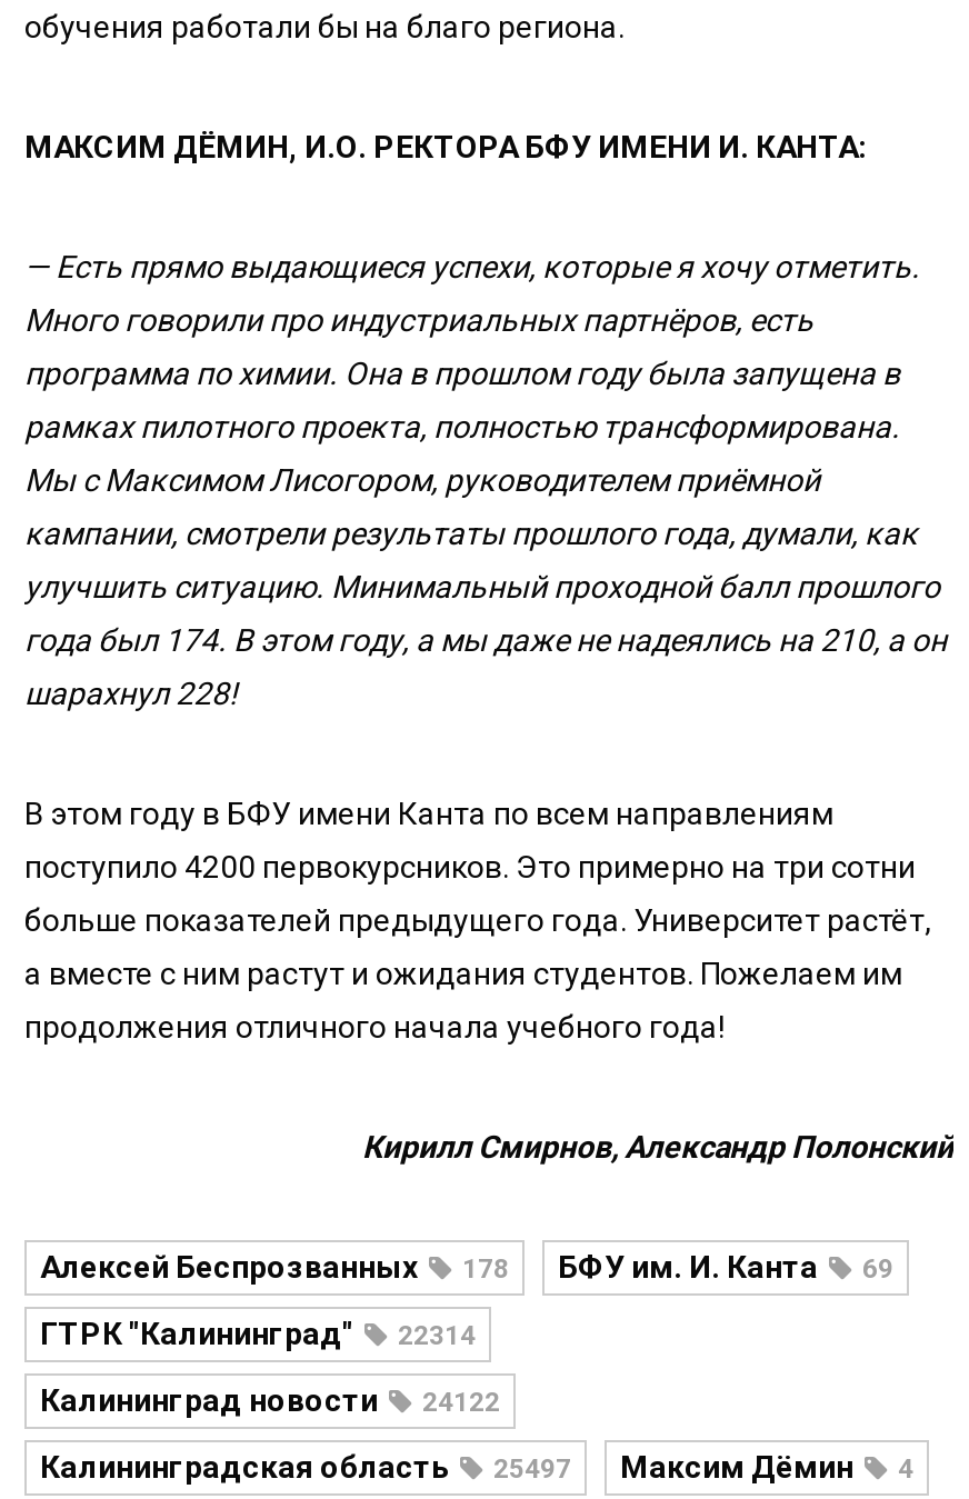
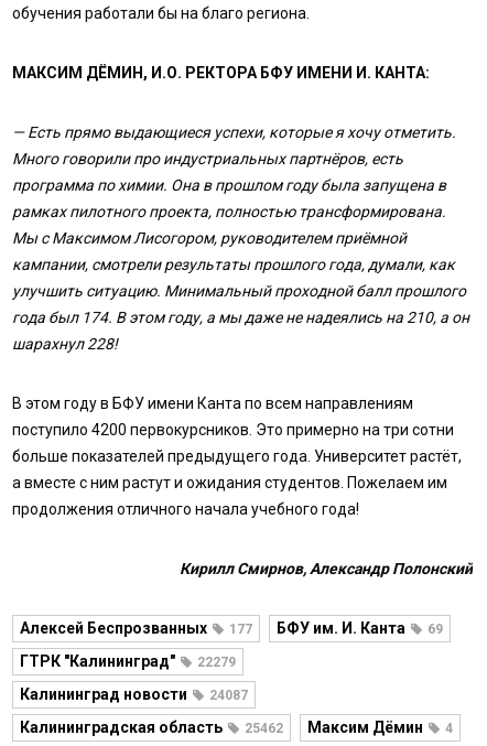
- Алексей Беспрозванных 178 БФУ им. И. Канта 69
+ Алексей Беспрозванных 177 БФУ им. И. Канта 69

- ГТРК "Калининград" 22314
+ ГТРК "Калининград" 22279

- Калининград новости 24122
+ Калининград новости 24087

- Калининградская область 25497 Максим Дёмин 4
+ Калининградская область 25462 Максим Дёмин 4
